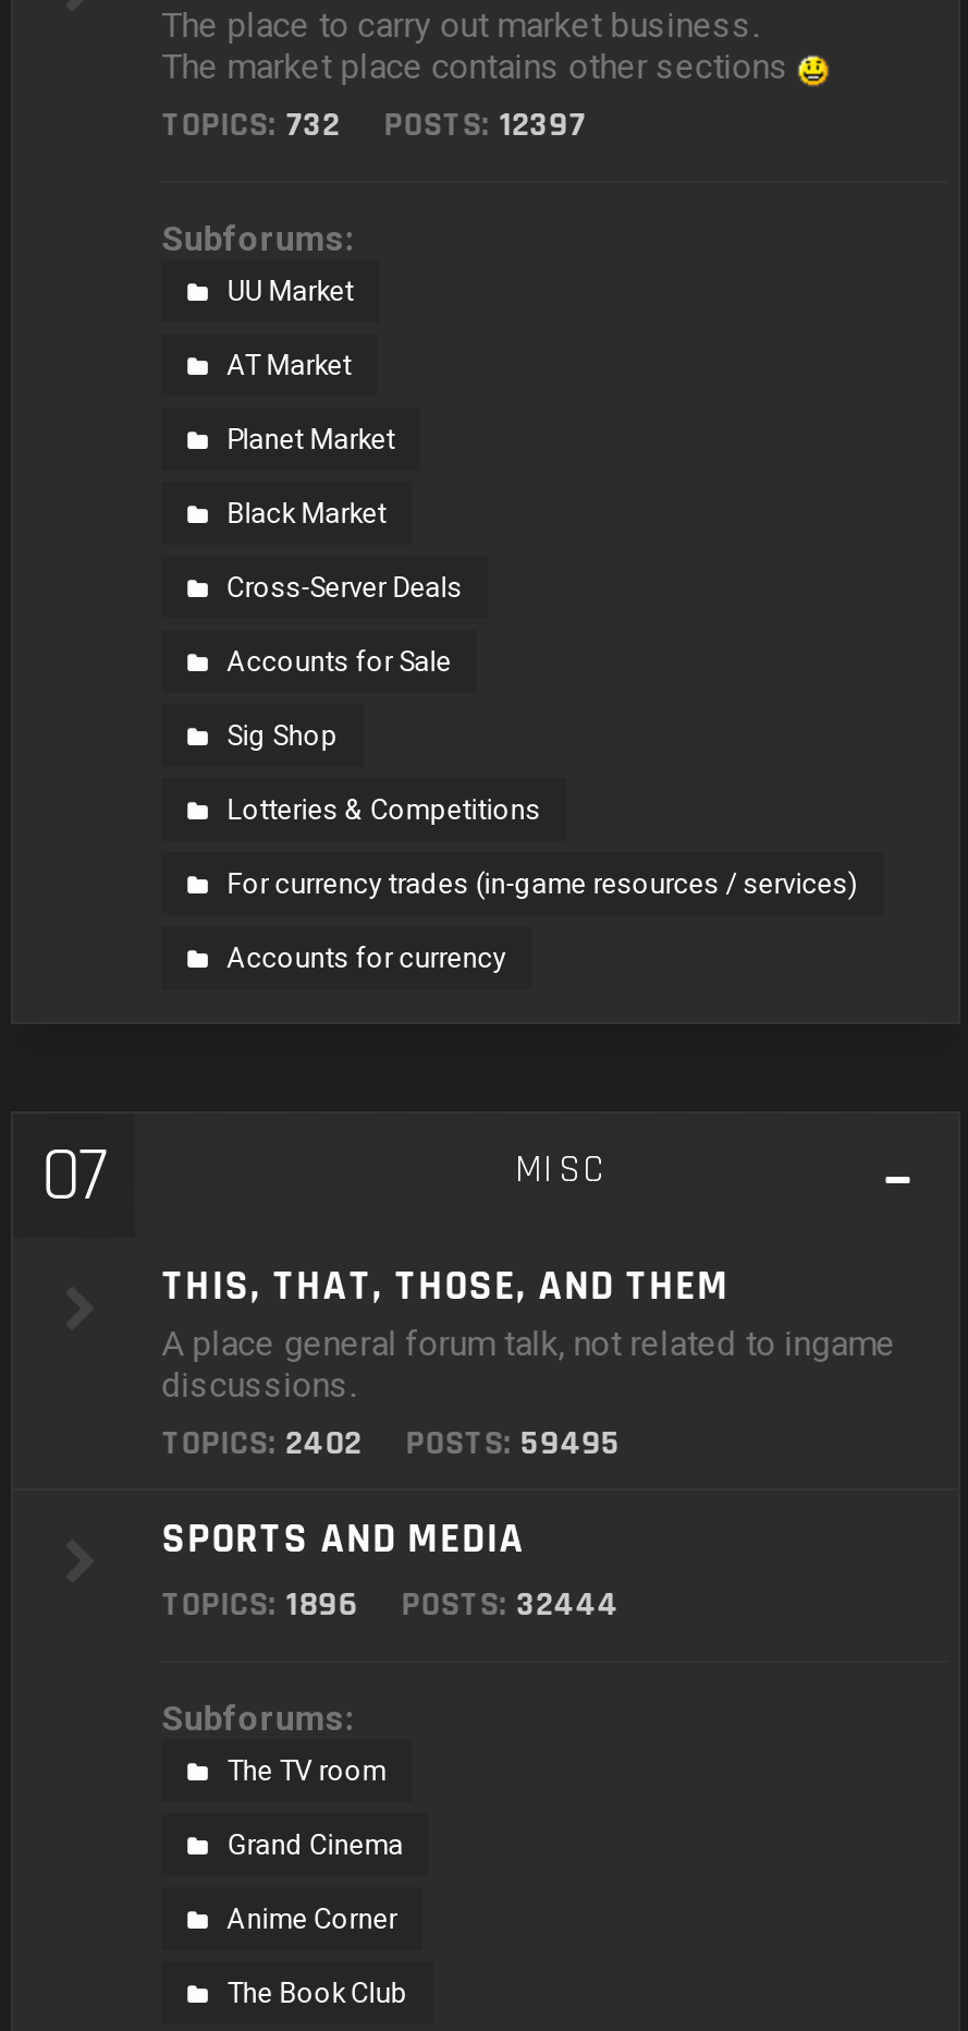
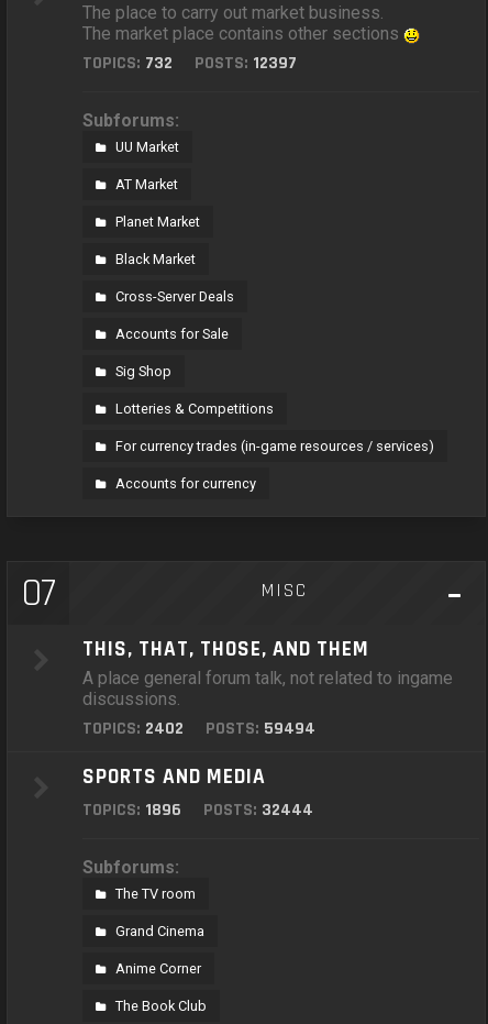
- TOPICS: 2402 POSTS: 59495
+ TOPICS: 2402 POSTS: 59494
